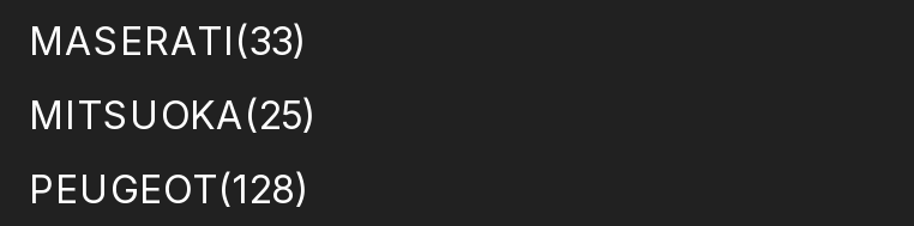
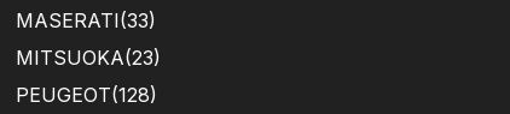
- MITSUOKA(25)
+ MITSUOKA(23)
